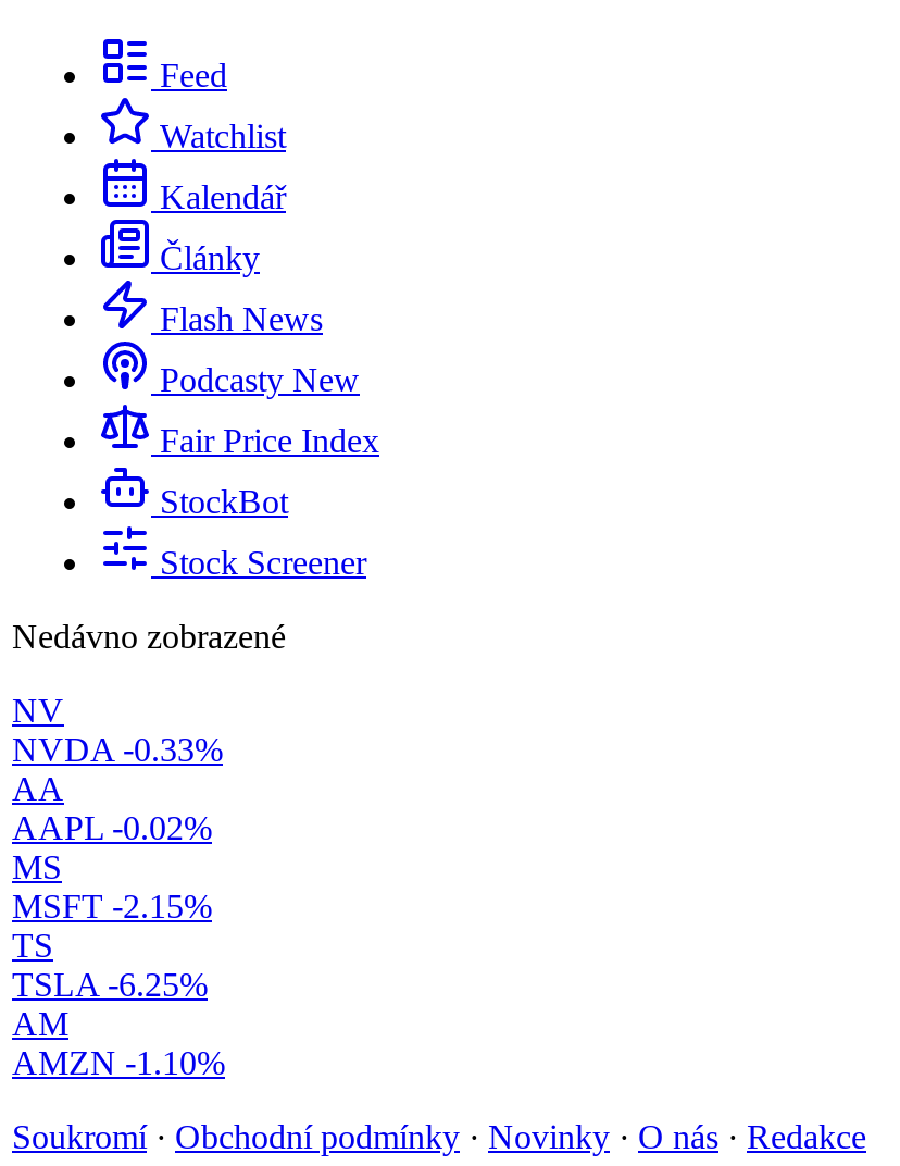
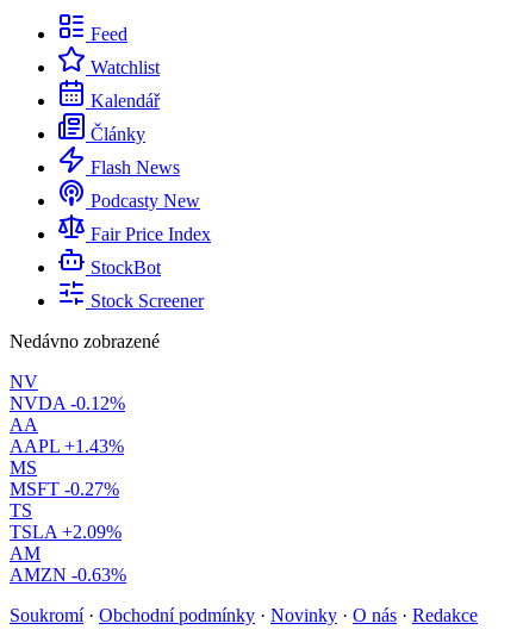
- NVDA -0.33%
+ NVDA -0.12%

- AAPL -0.02%
+ AAPL +1.43%

- MSFT -2.15%
+ MSFT -0.27%

- TSLA -6.25%
+ TSLA +2.09%

- AMZN -1.10%
+ AMZN -0.63%
